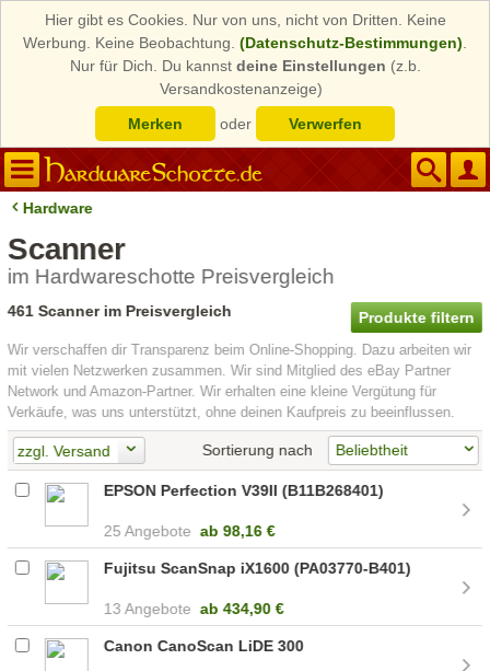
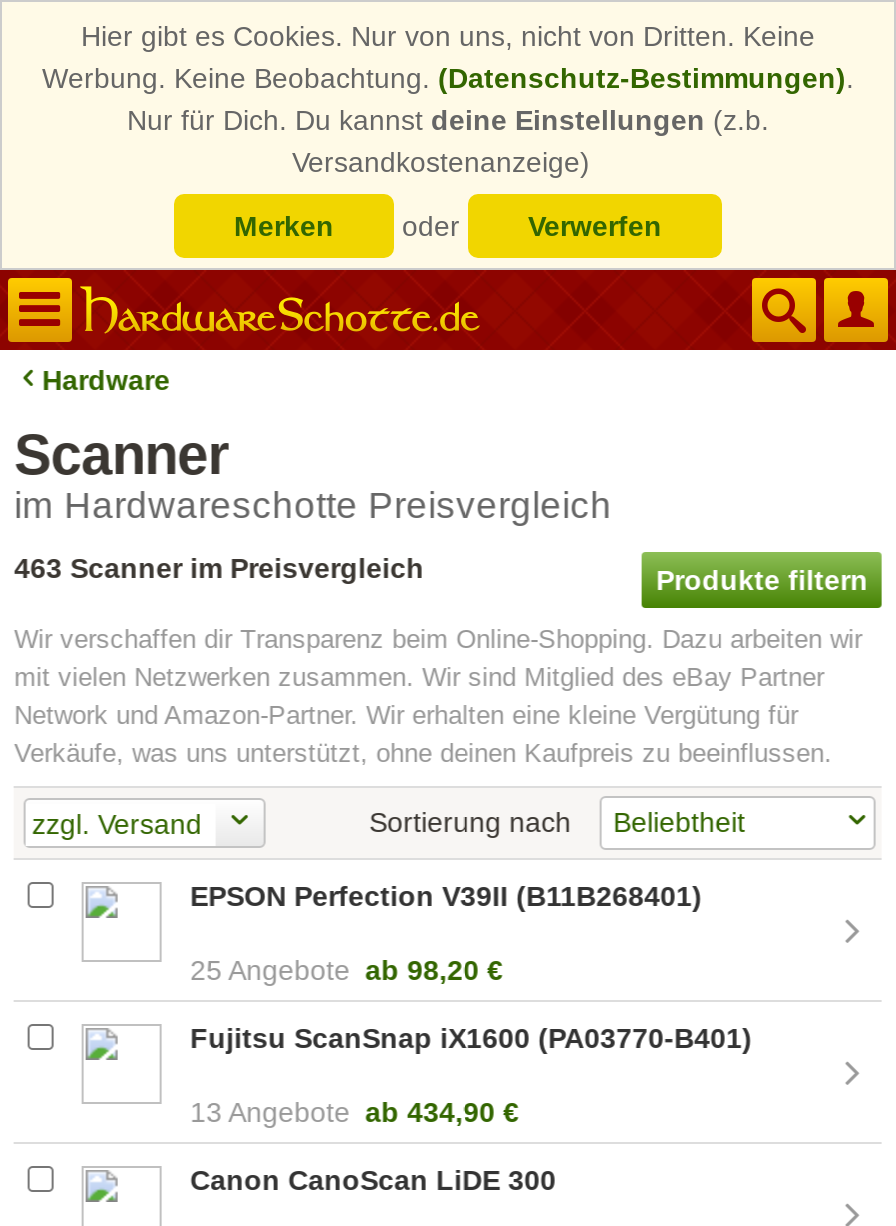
- 461 Scanner im Preisvergleich
+ 463 Scanner im Preisvergleich

- 25 Angebote ab 98,16 €
+ 25 Angebote ab 98,20 €
